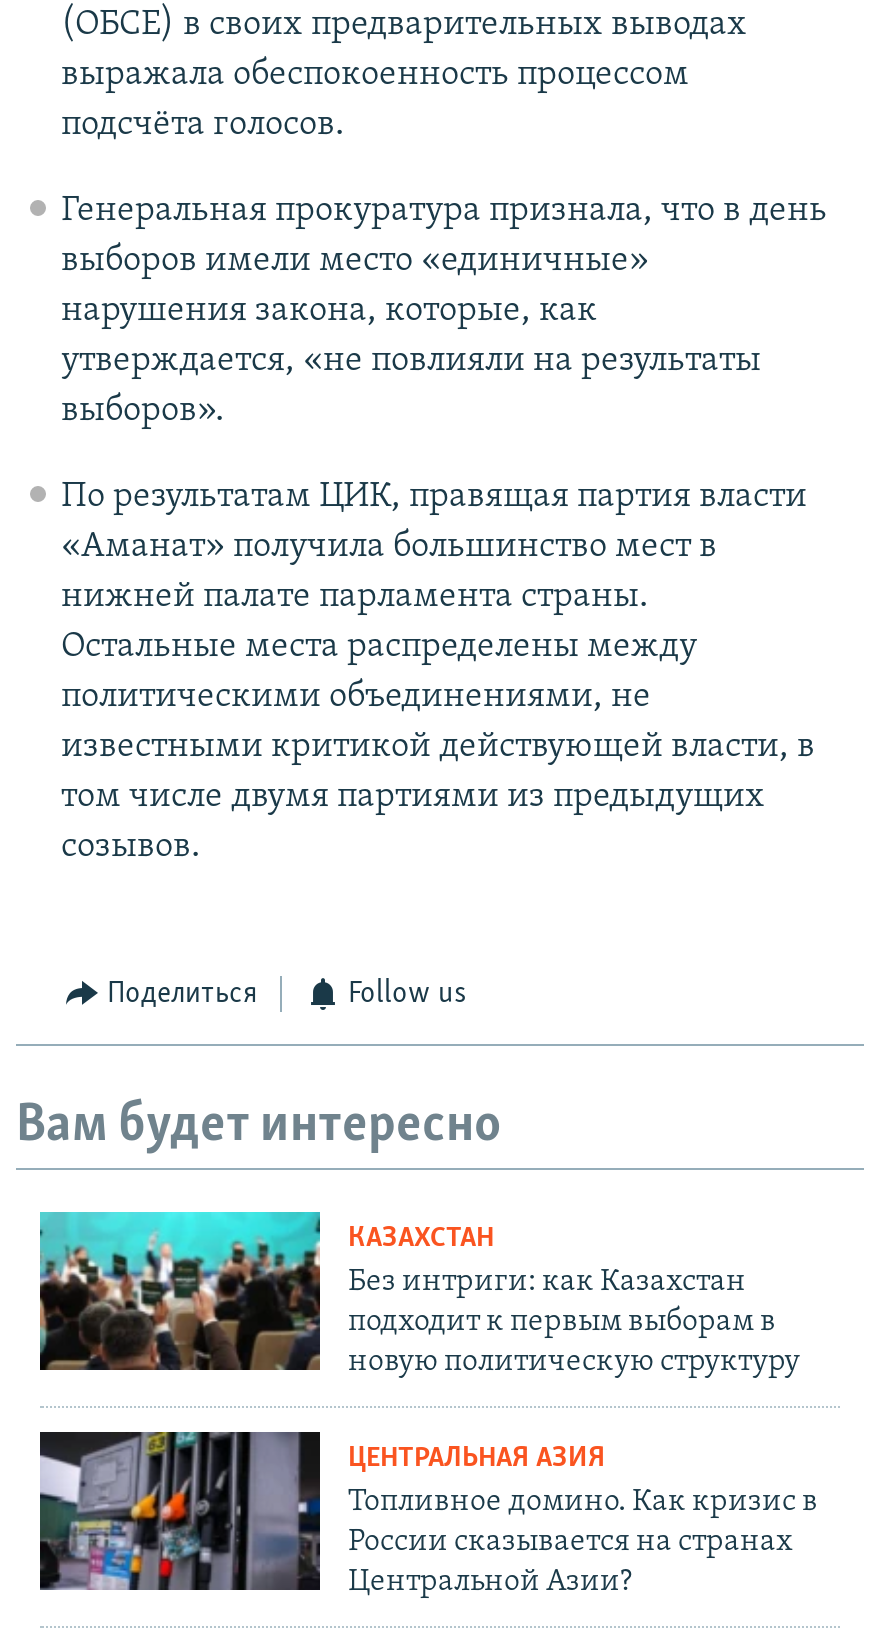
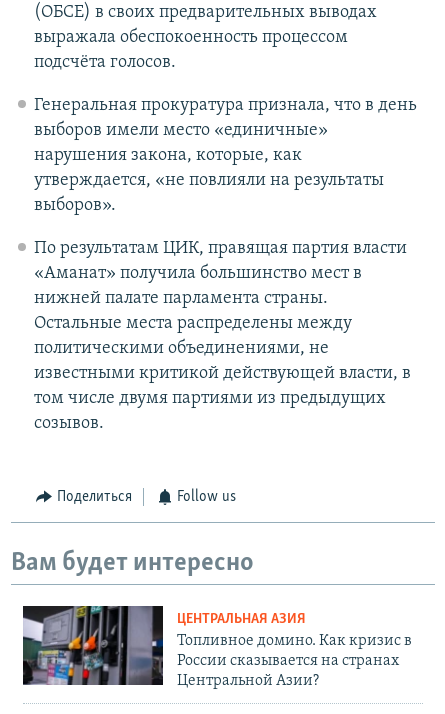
- [image]
- КАЗАХСТАН
- Без интриги: как Казахстан
- подходит к первым выборам в
- новую политическую структуру
